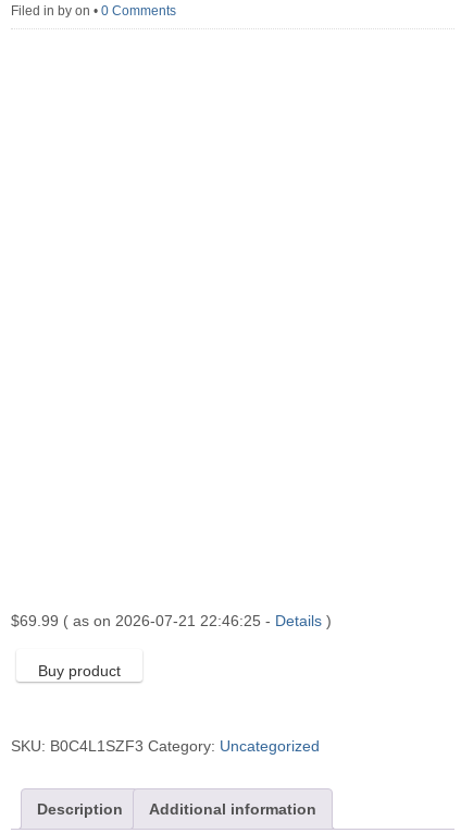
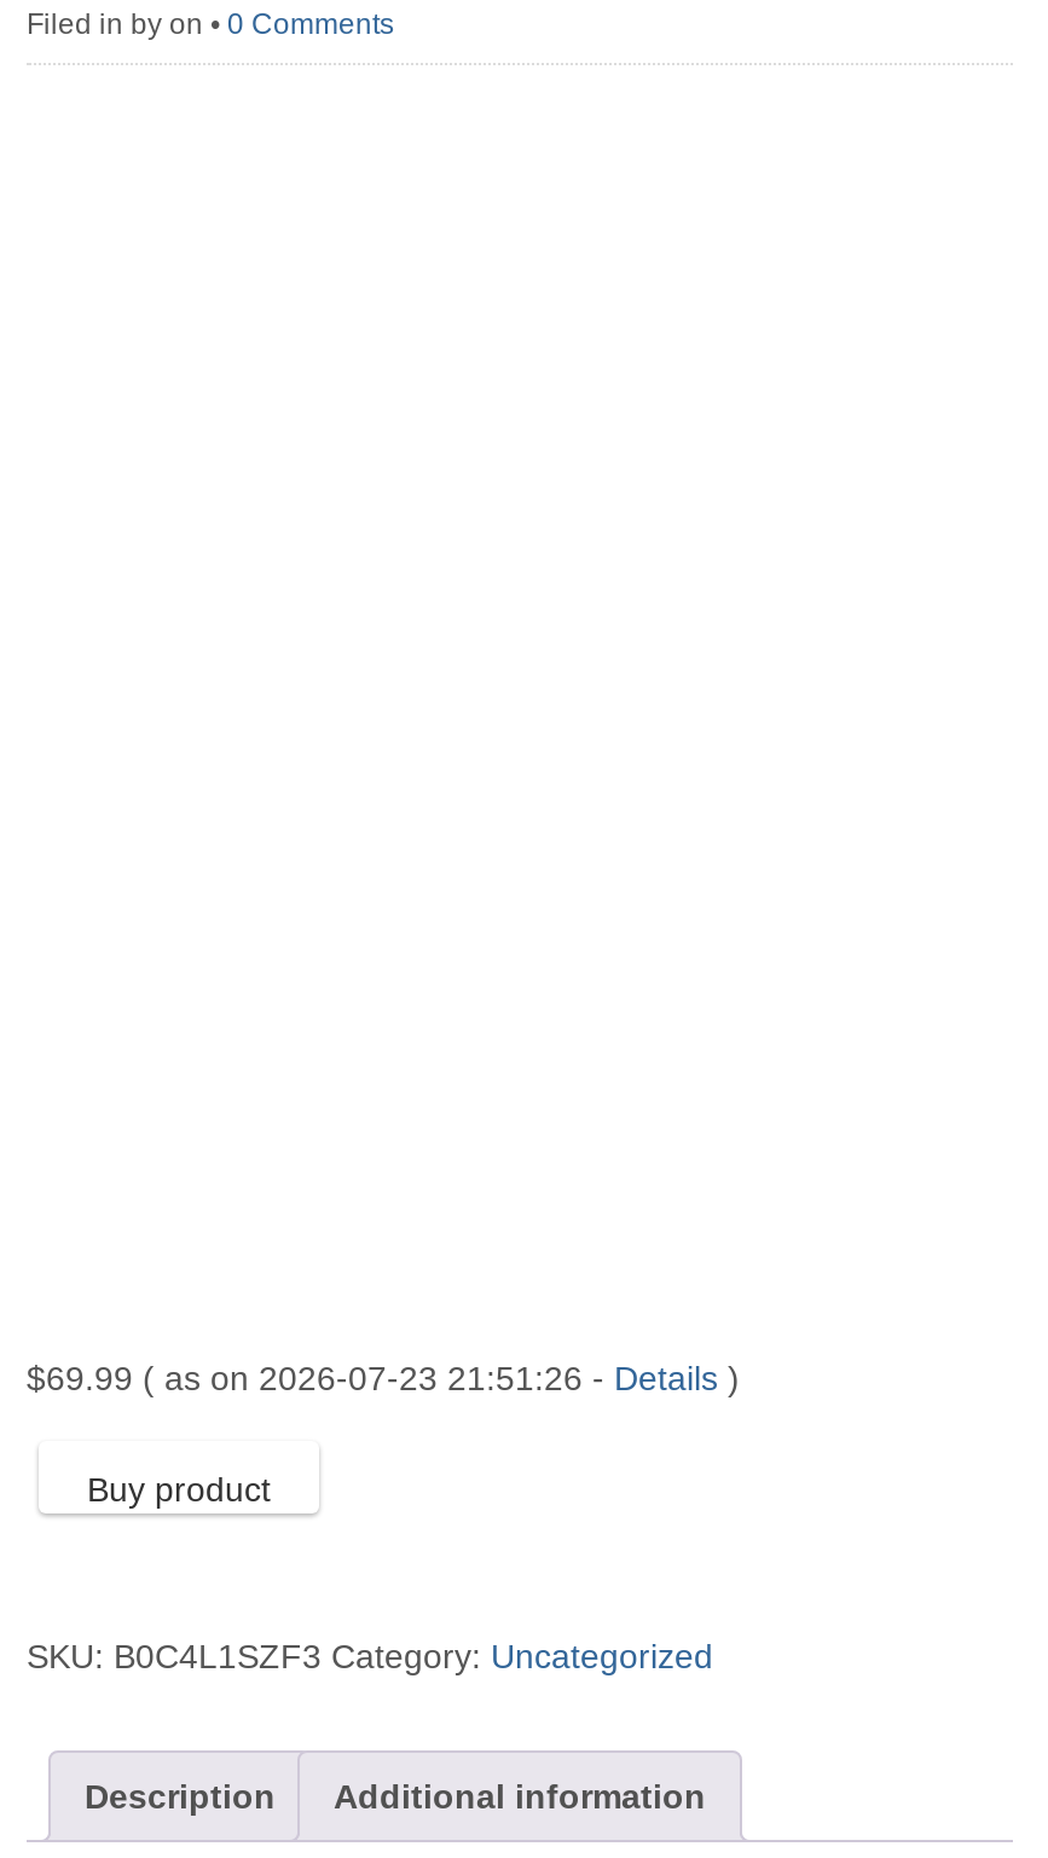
- $69.99 ( as on 2026-07-21 22:46:25 - Details)
+ $69.99 ( as on 2026-07-23 21:51:26 - Details)
